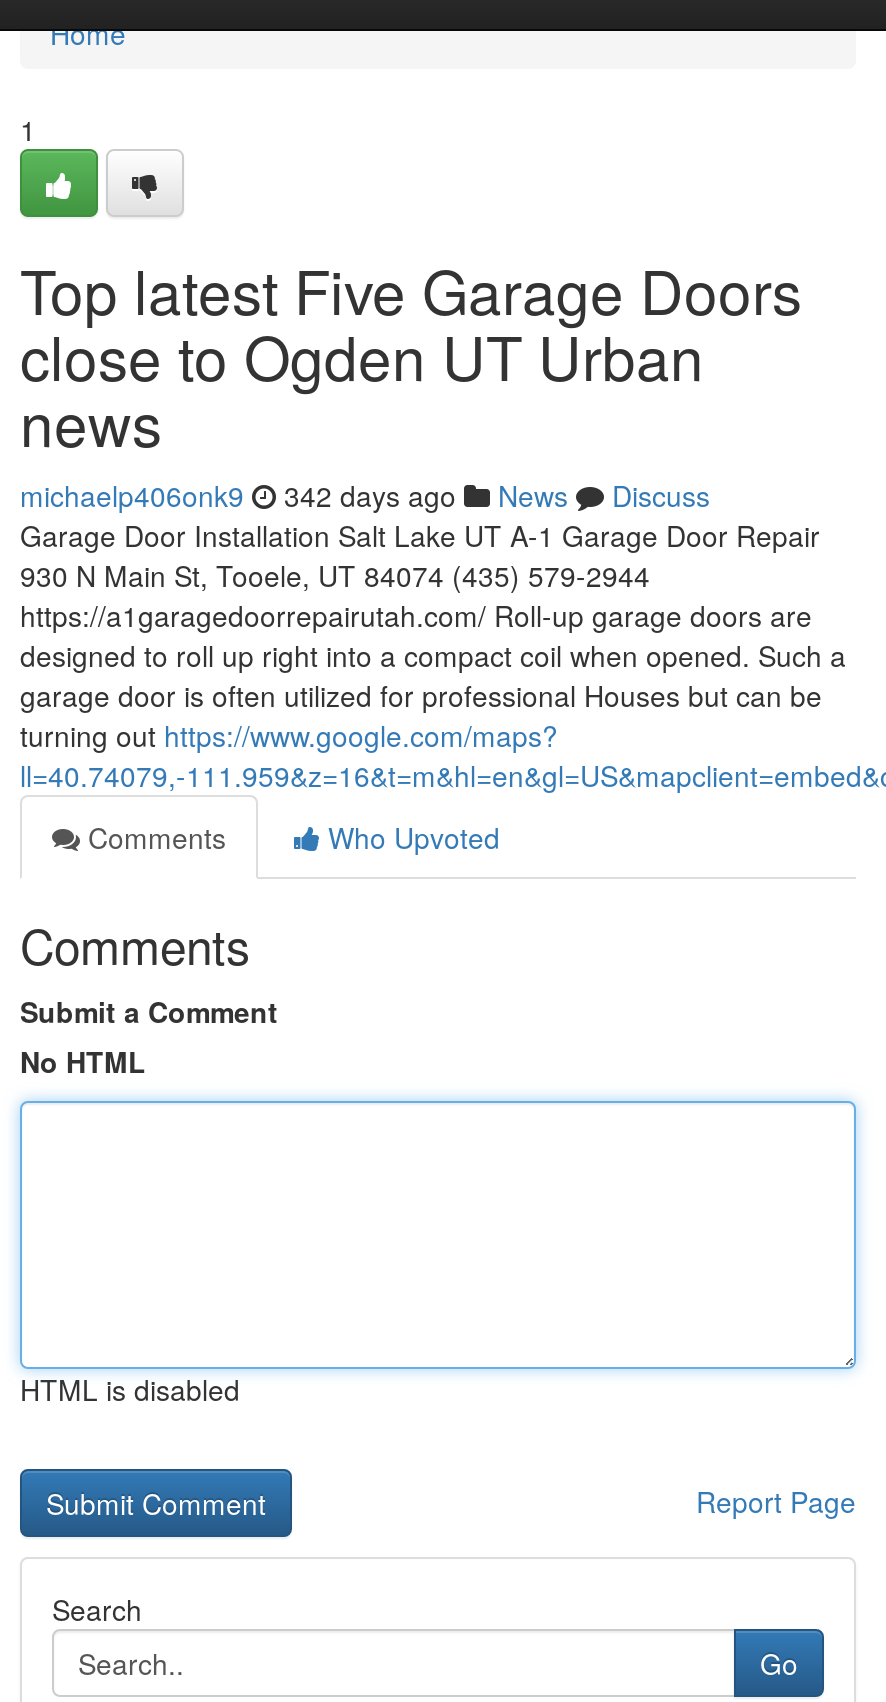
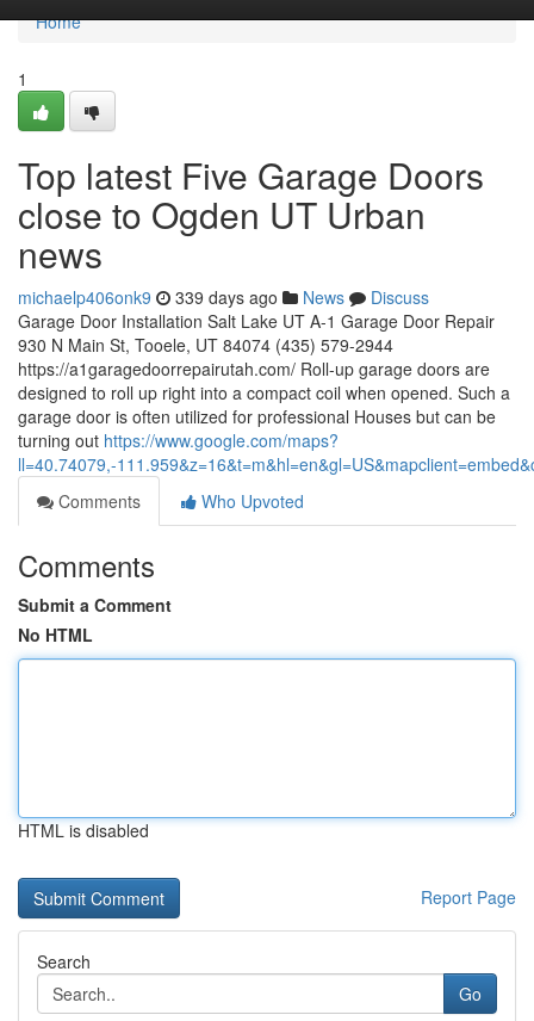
- michaelp406onk9 342 days ago News Discuss
+ michaelp406onk9 339 days ago News Discuss
